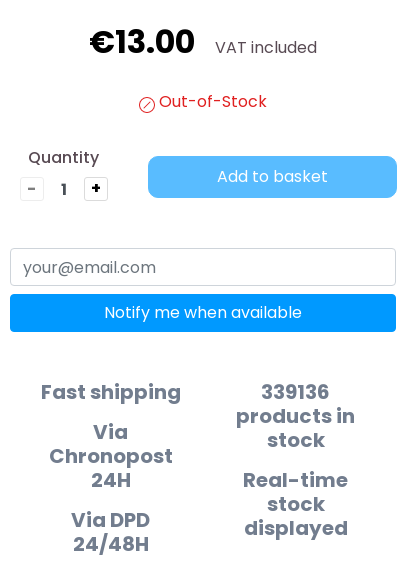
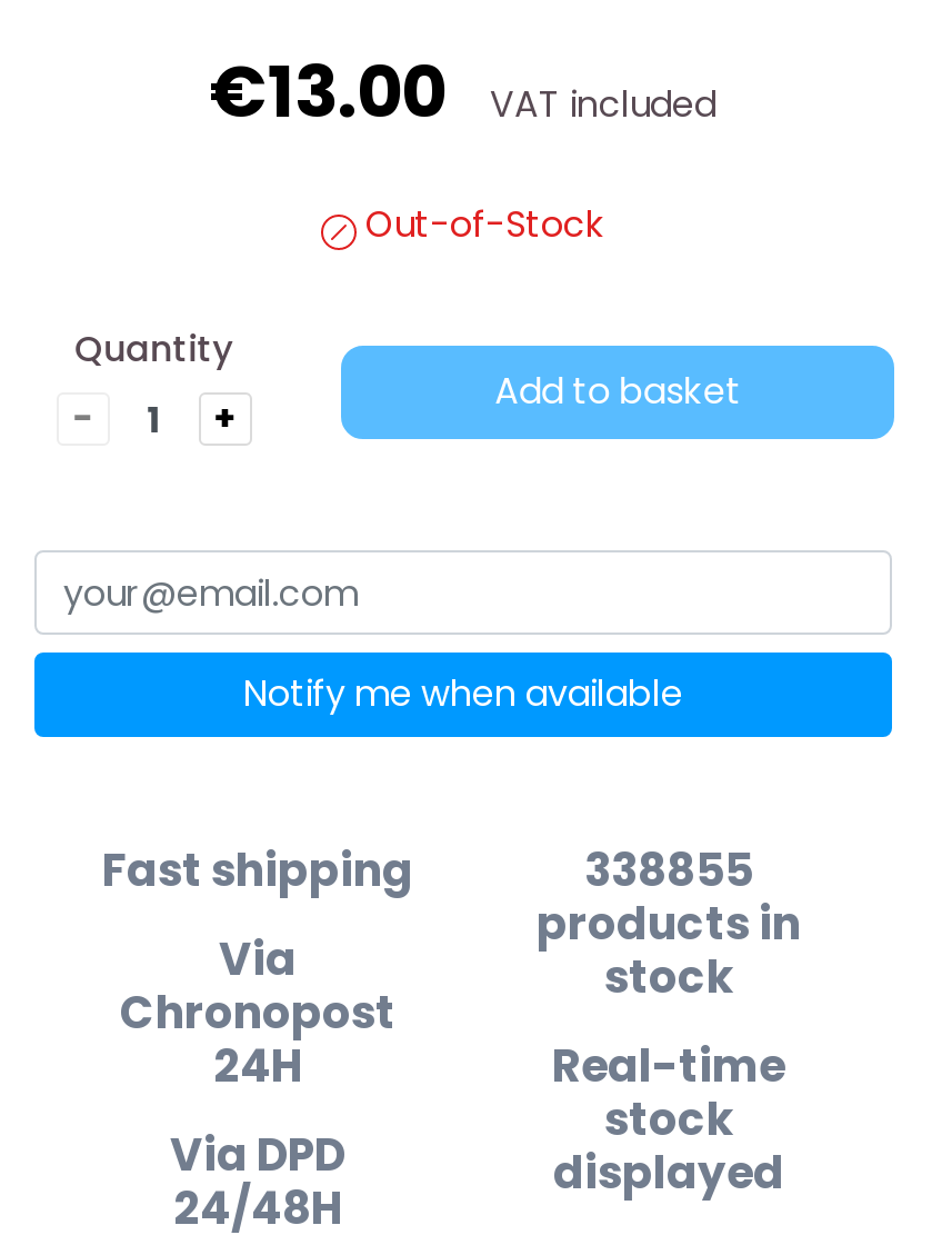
- 339136
+ 338855
